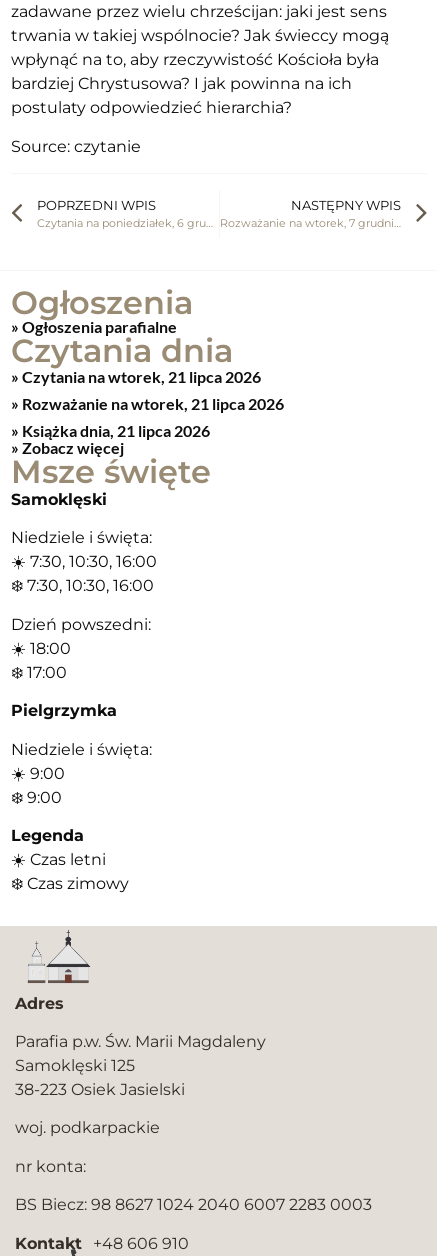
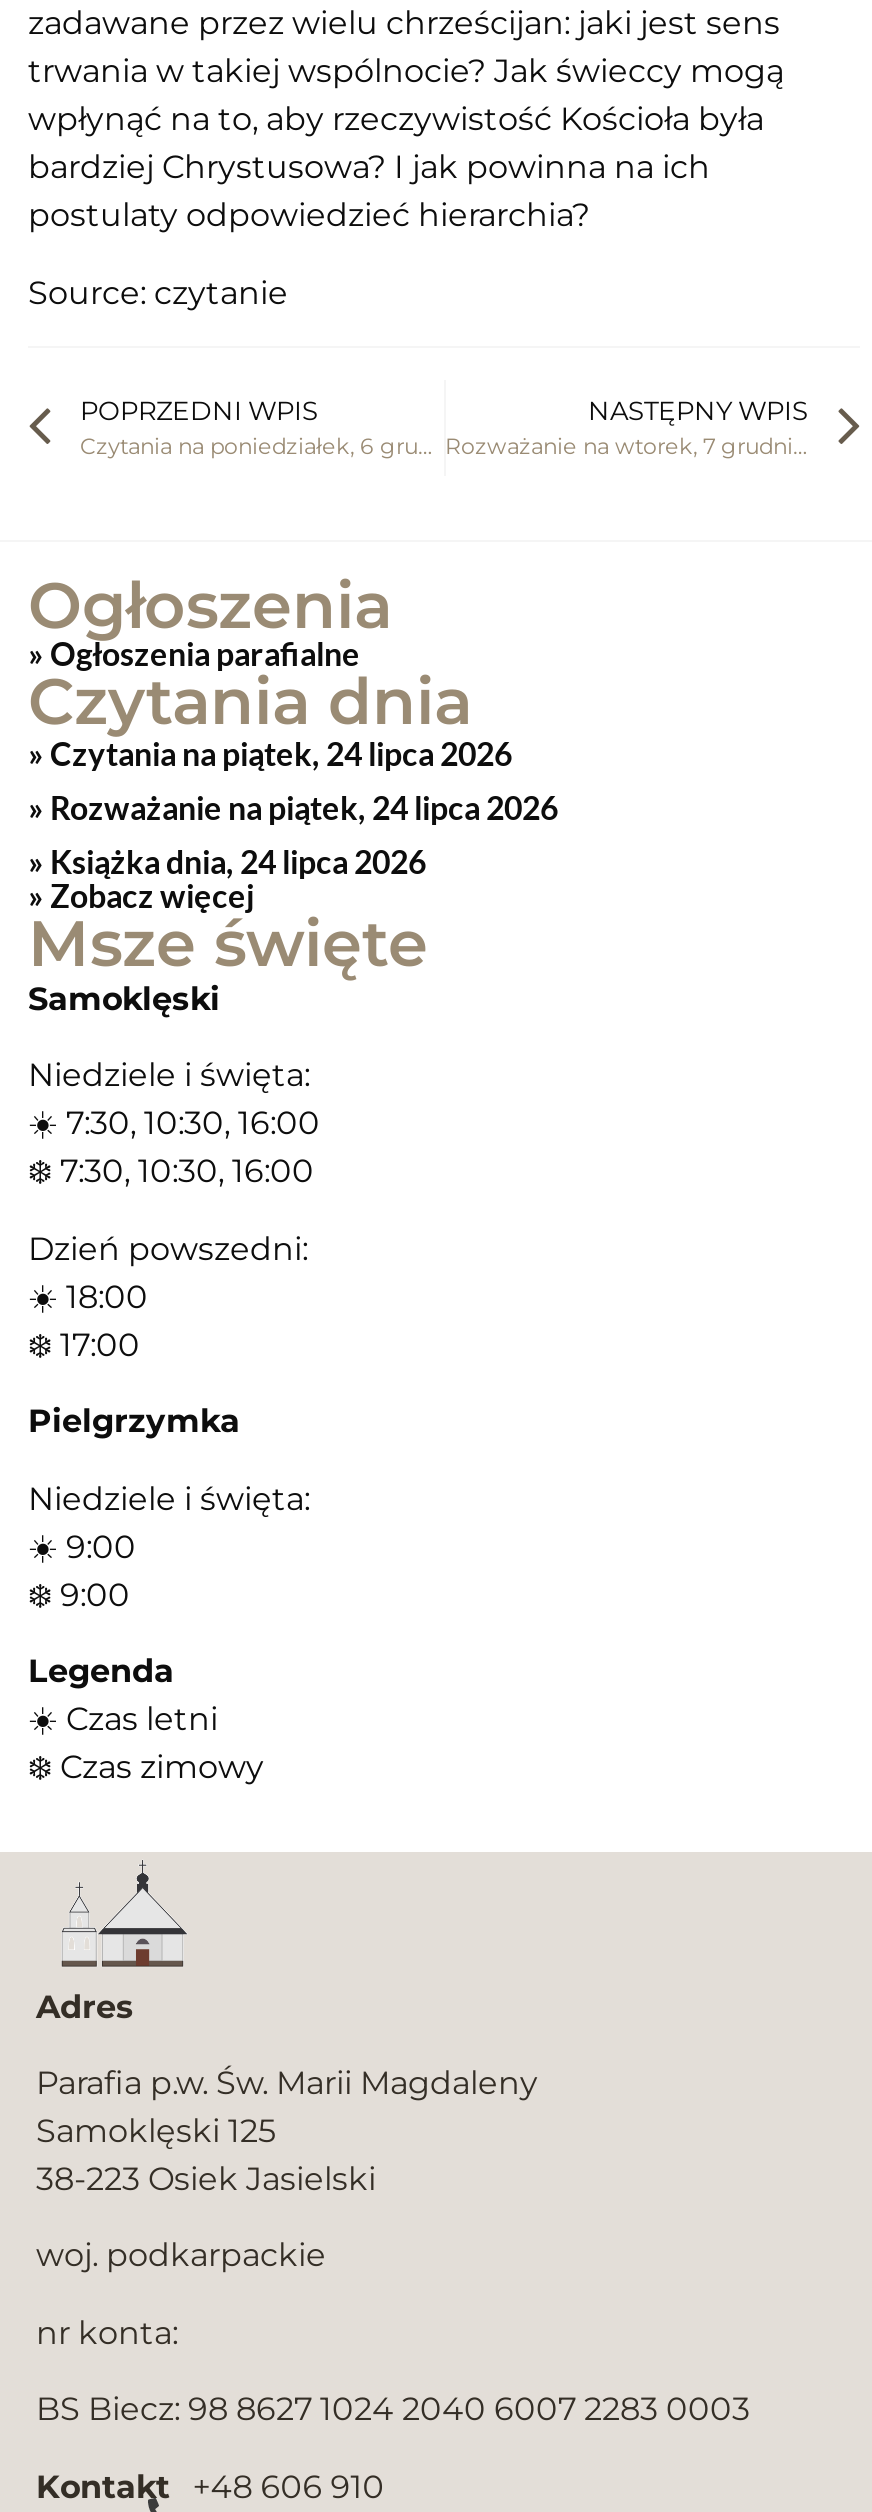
- Czytania na wtorek, 21 lipca 2026
+ Czytania na piątek, 24 lipca 2026

- Rozważanie na wtorek, 21 lipca 2026
+ Rozważanie na piątek, 24 lipca 2026

- Książka dnia, 21 lipca 2026
+ Książka dnia, 24 lipca 2026
